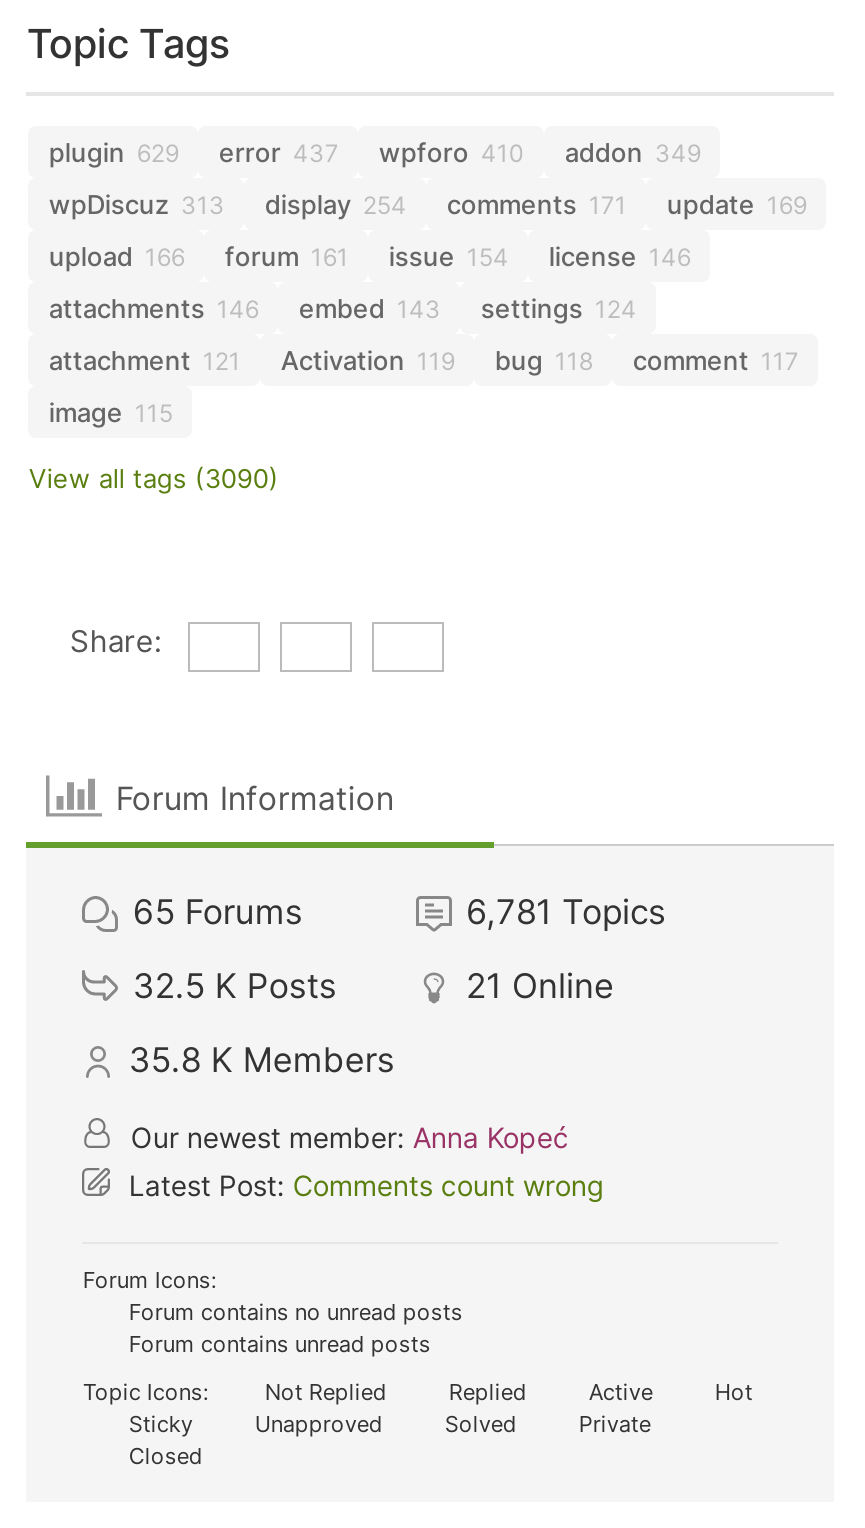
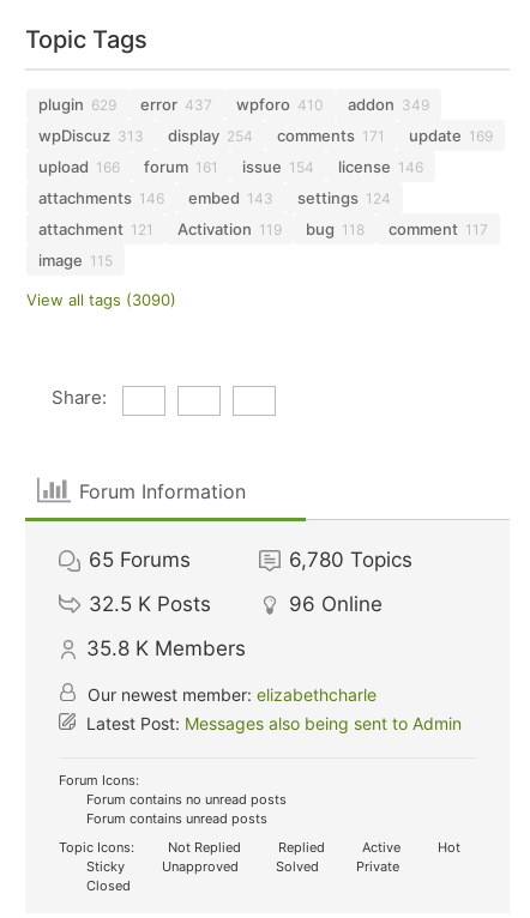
- 6,781 Topics
+ 6,780 Topics

- 21 Online
+ 96 Online

- Our newest member: Anna Kopeć
- Latest Post: Comments count wrong
+ Our newest member: elizabethcharle
+ Latest Post: Messages also being sent to Admin
